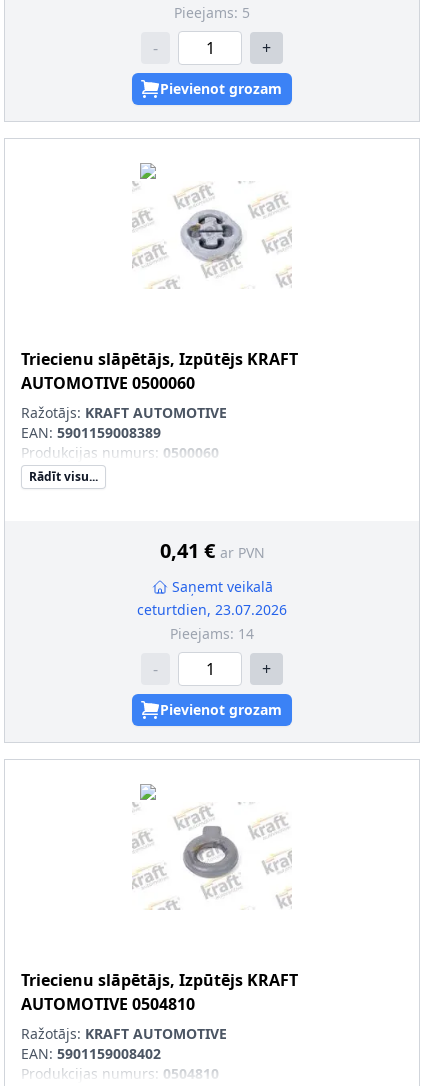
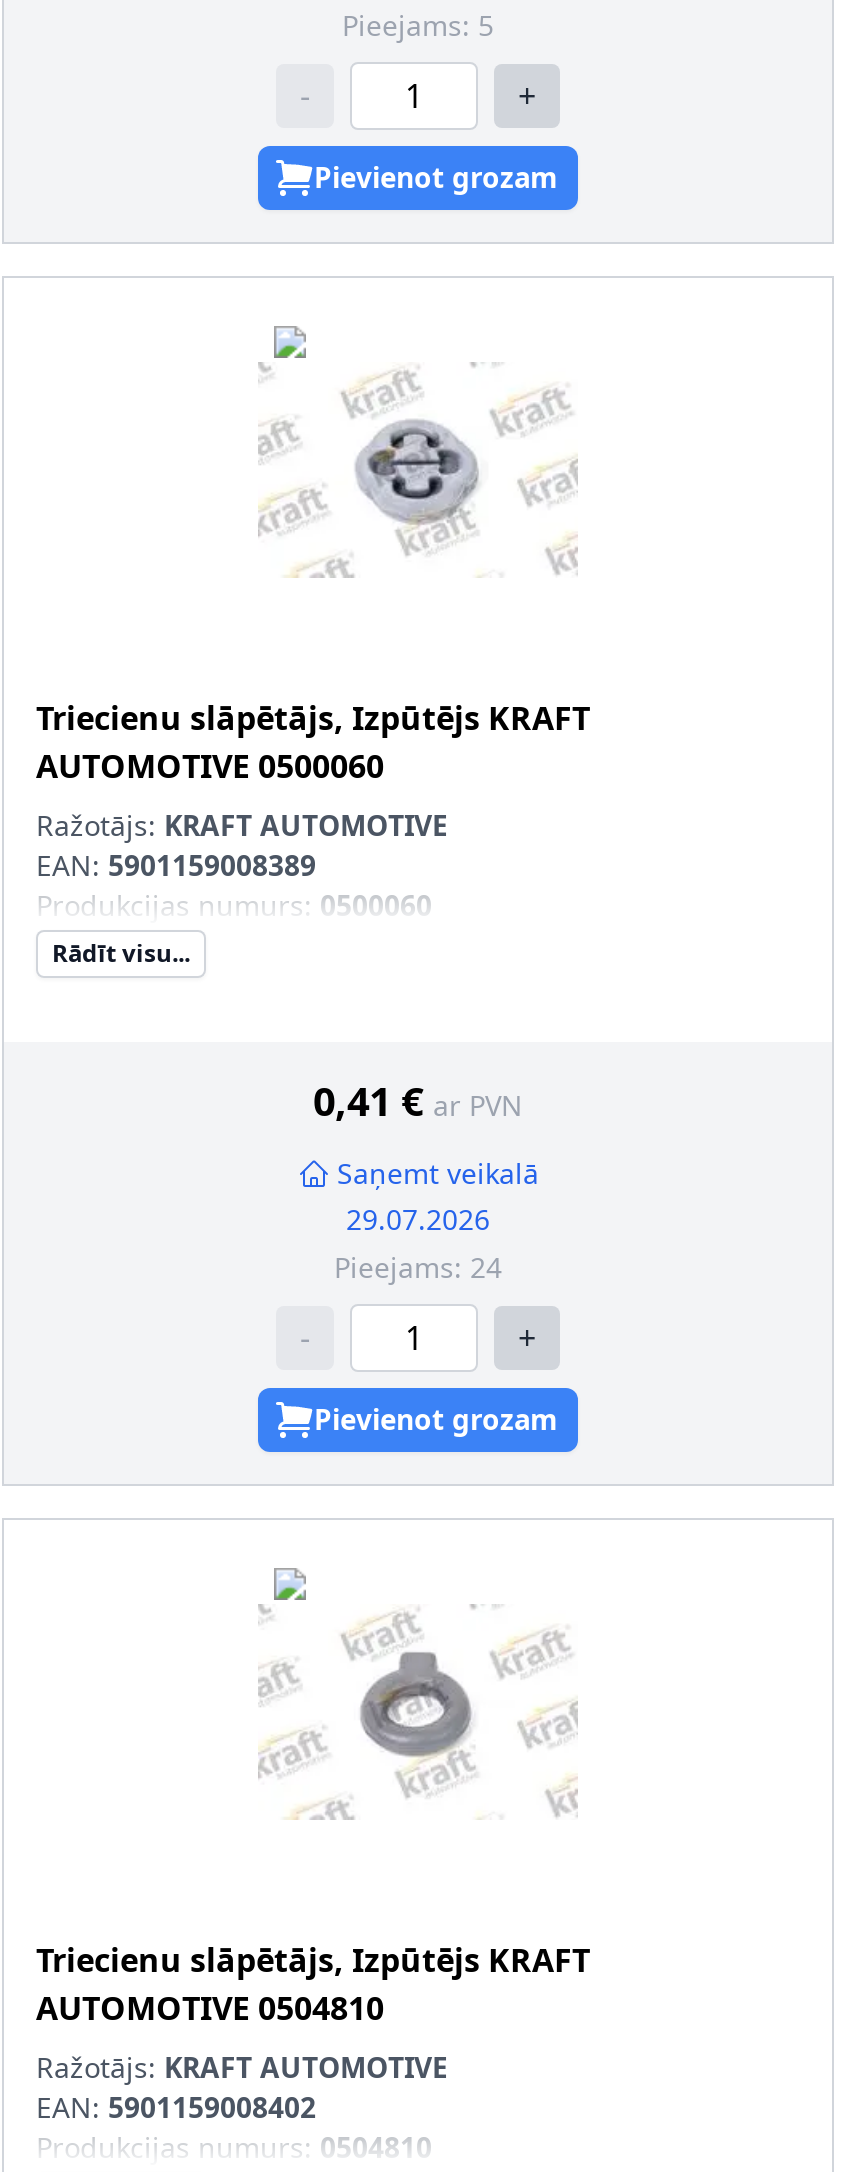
- ceturtdien, 23.07.2026
- Pieejams: 14
+ 29.07.2026
+ Pieejams: 24
